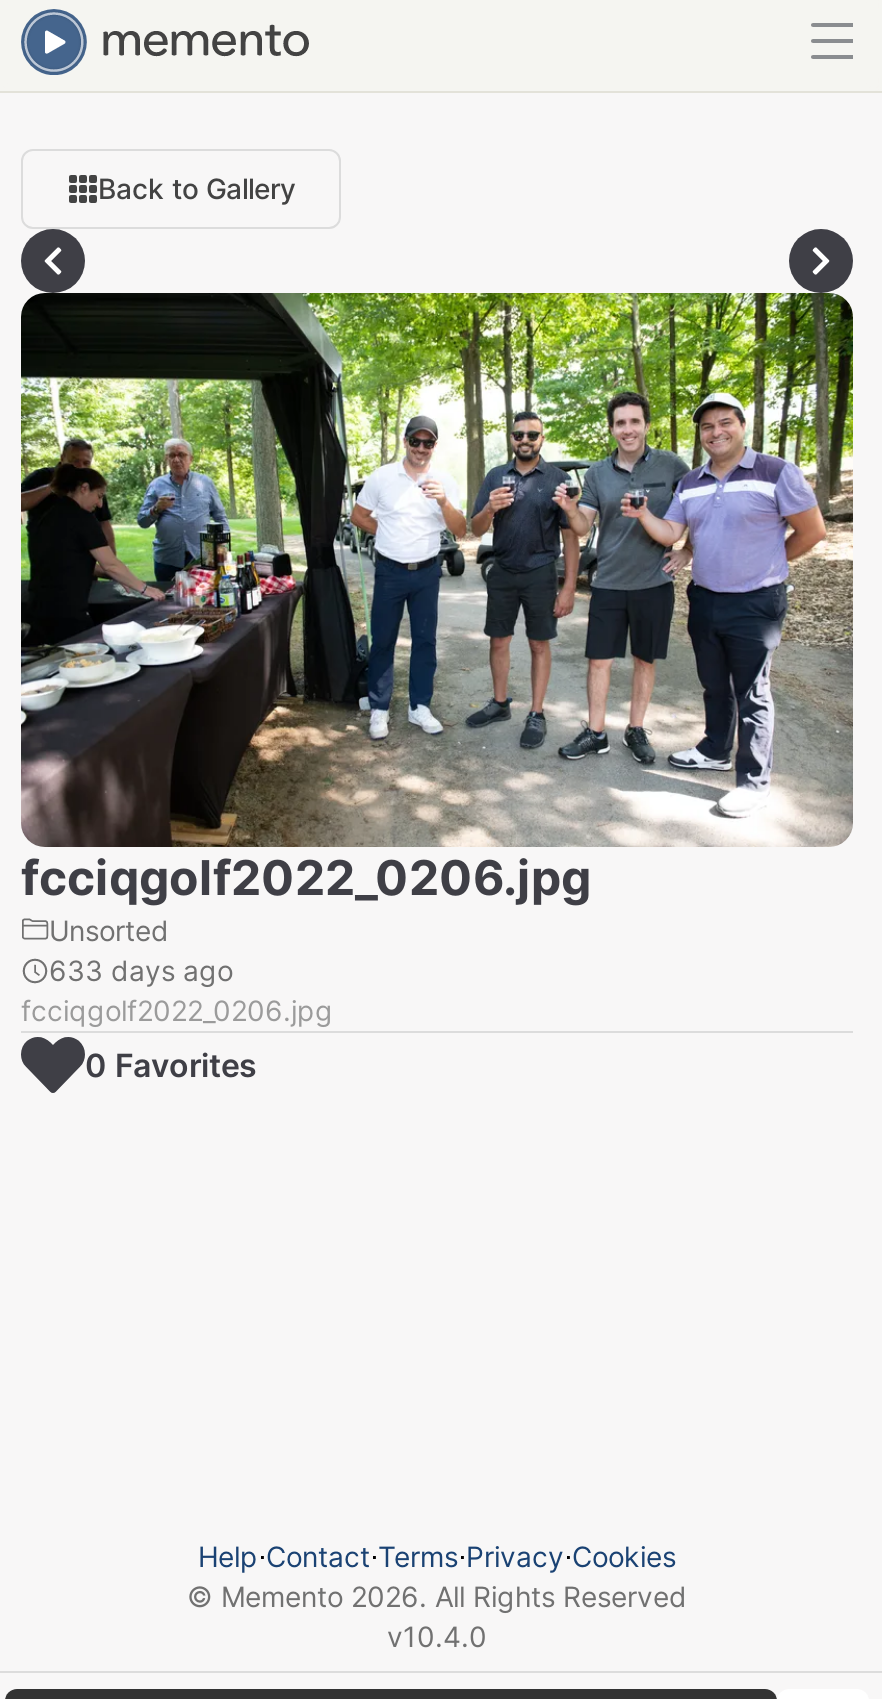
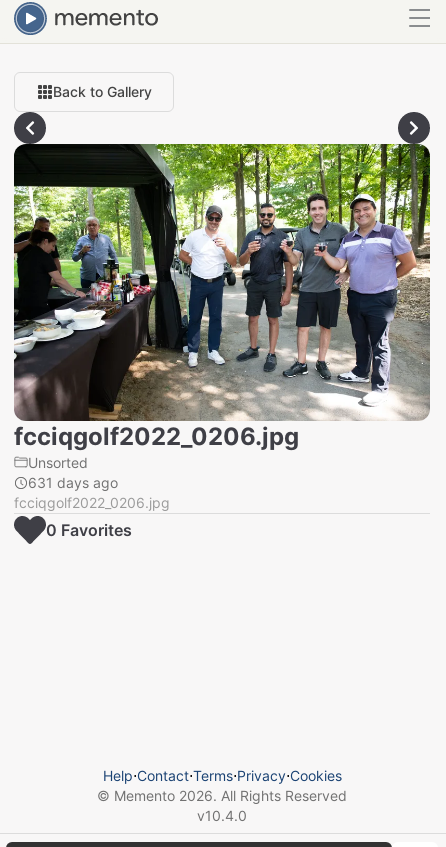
- 633 days ago
+ 631 days ago
